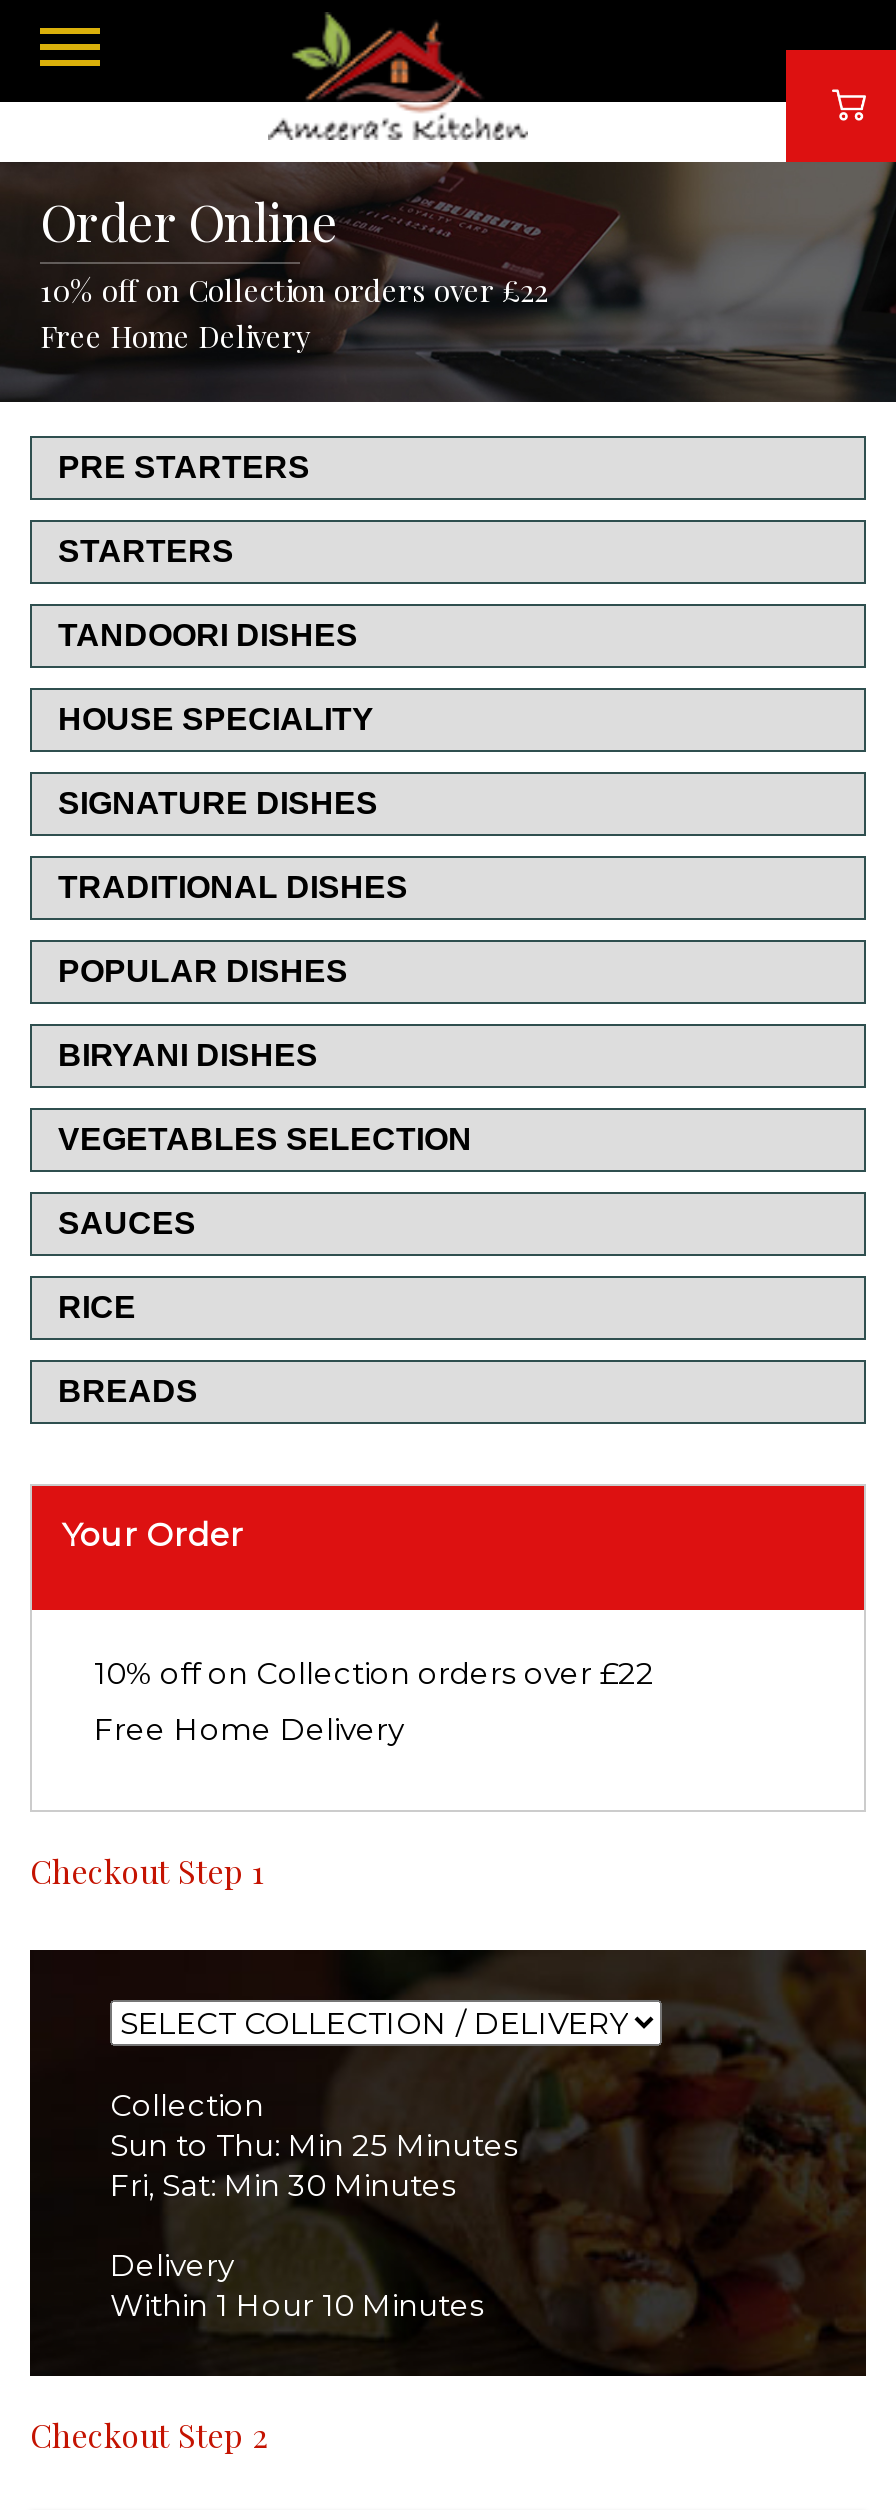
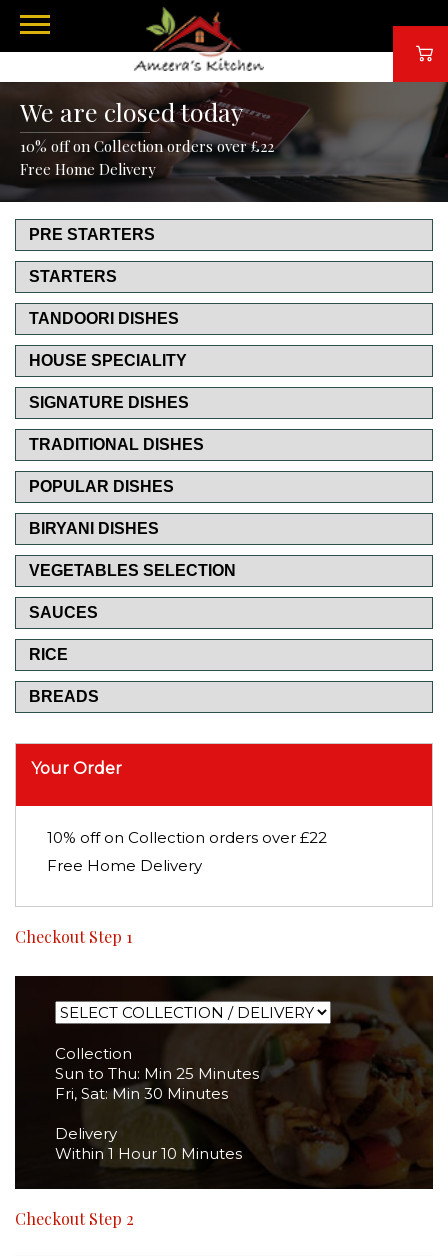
- Order Online
+ We are closed today
